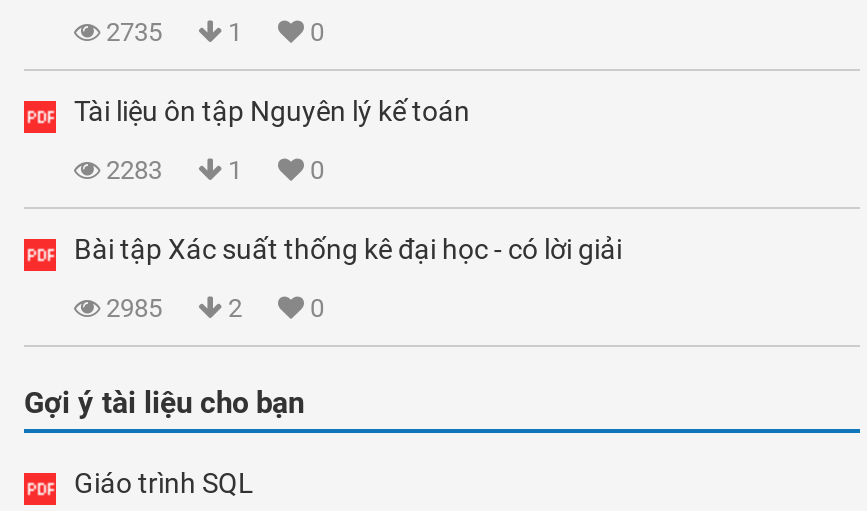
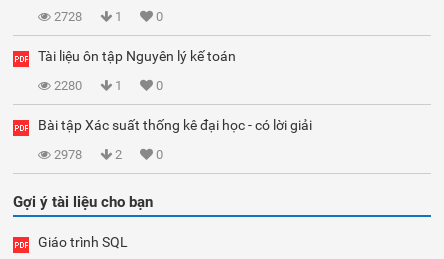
- 2735 1
+ 2728 1

- 2283 1
+ 2280 1

- 2985 2
+ 2978 2
